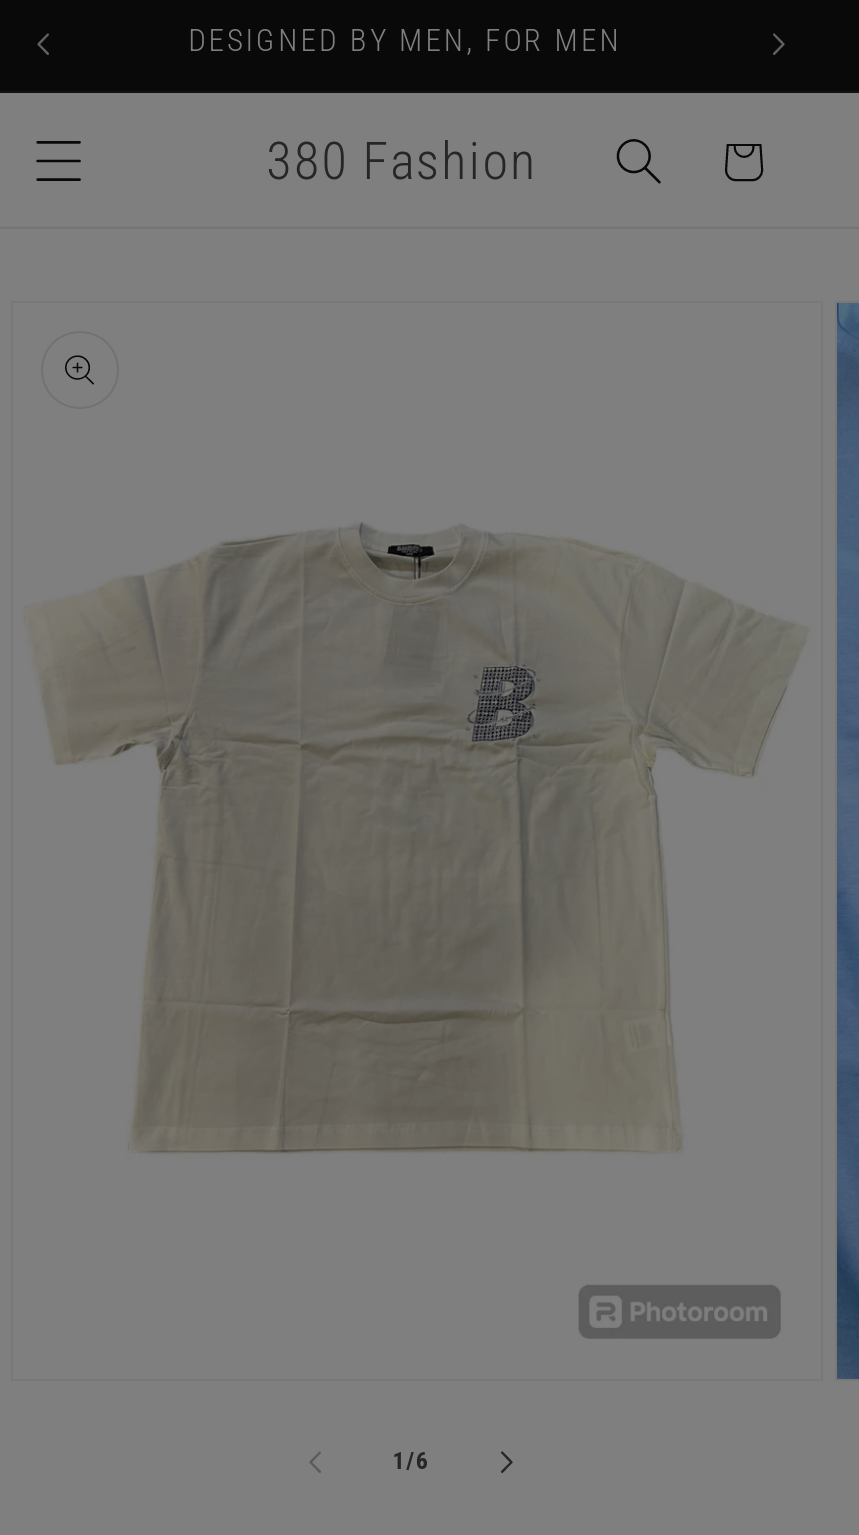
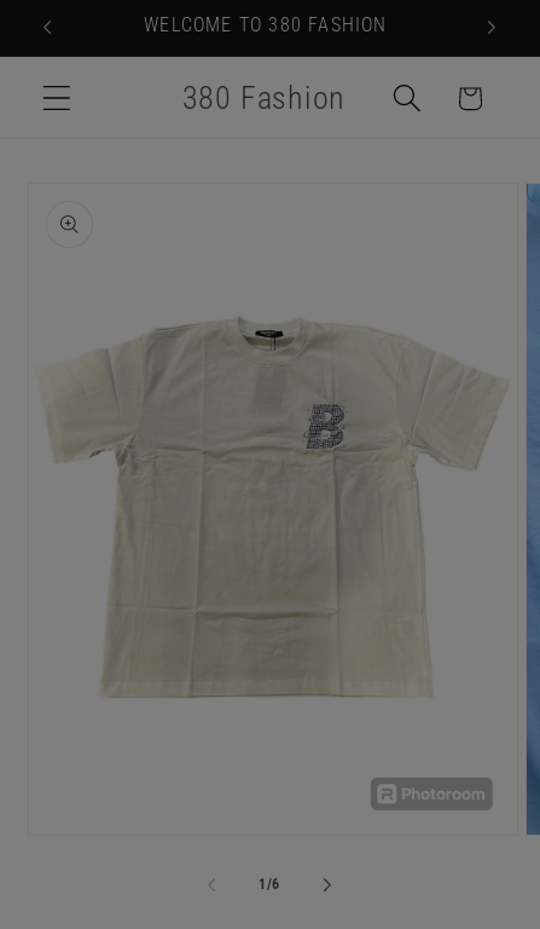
- DESIGNED BY MEN, FOR MEN
+ WELCOME TO 380 FASHION
